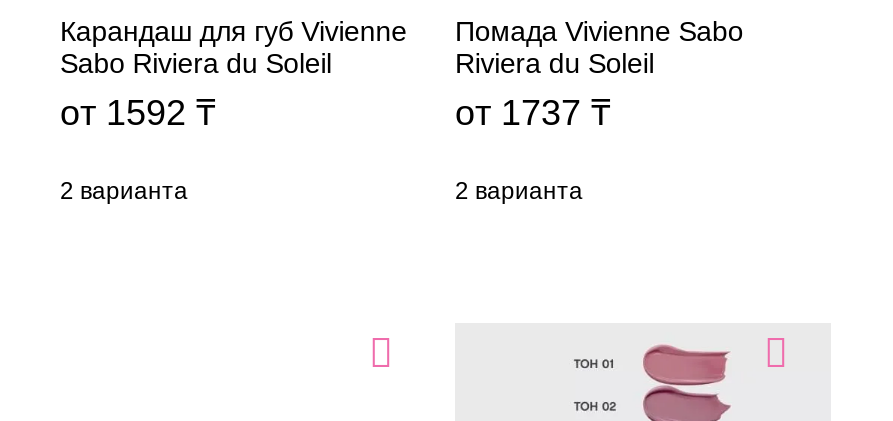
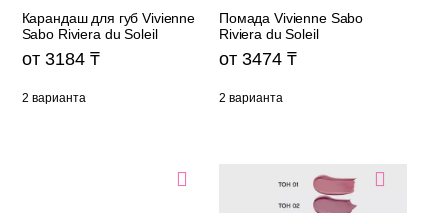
- от 1592
+ от 3184

- от 1737
+ от 3474
